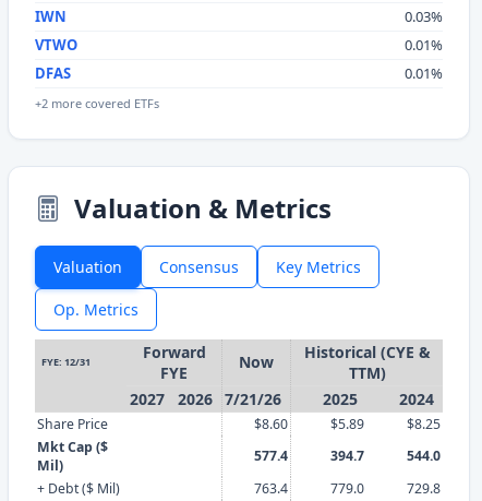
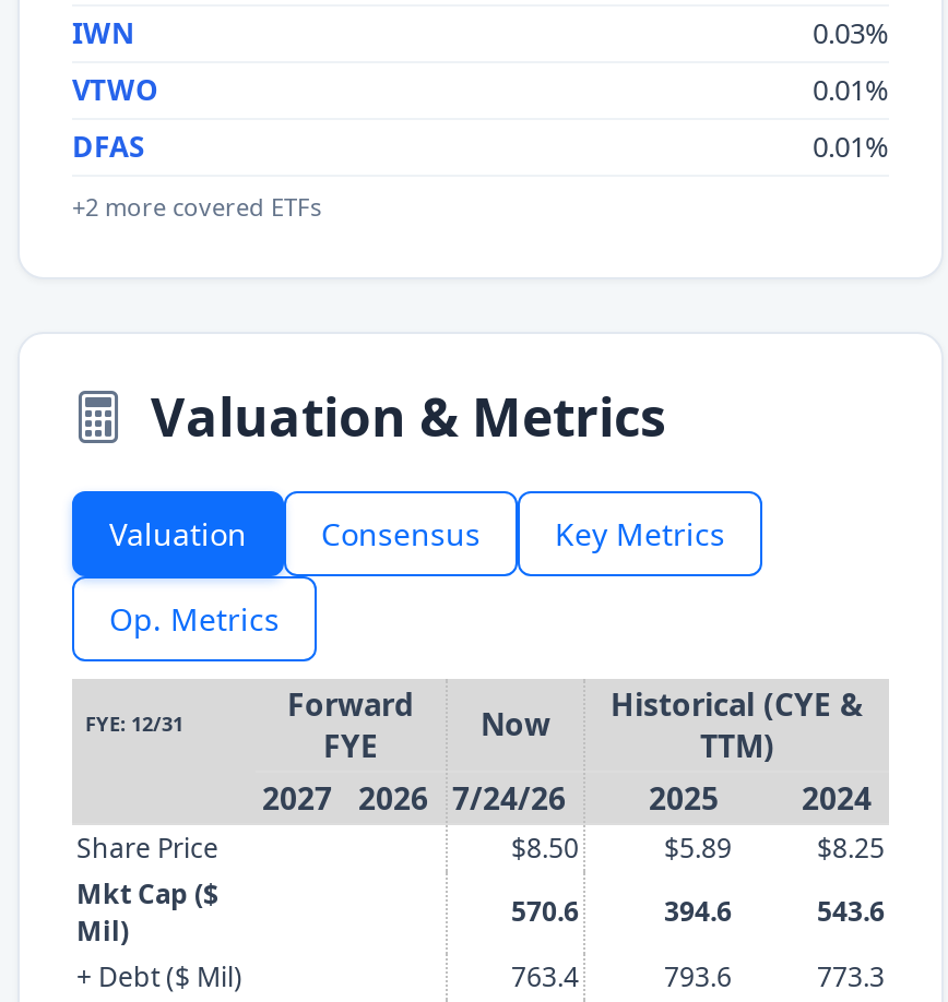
- 2027 2026 7/21/26 2025 2024
+ 2027 2026 7/24/26 2025 2024

- $8.60
+ $8.50

- 577.4
+ 570.6

- 394.7
+ 394.6

- 544.0
+ 543.6

- 779.0
+ 793.6

- 729.8
+ 773.3
